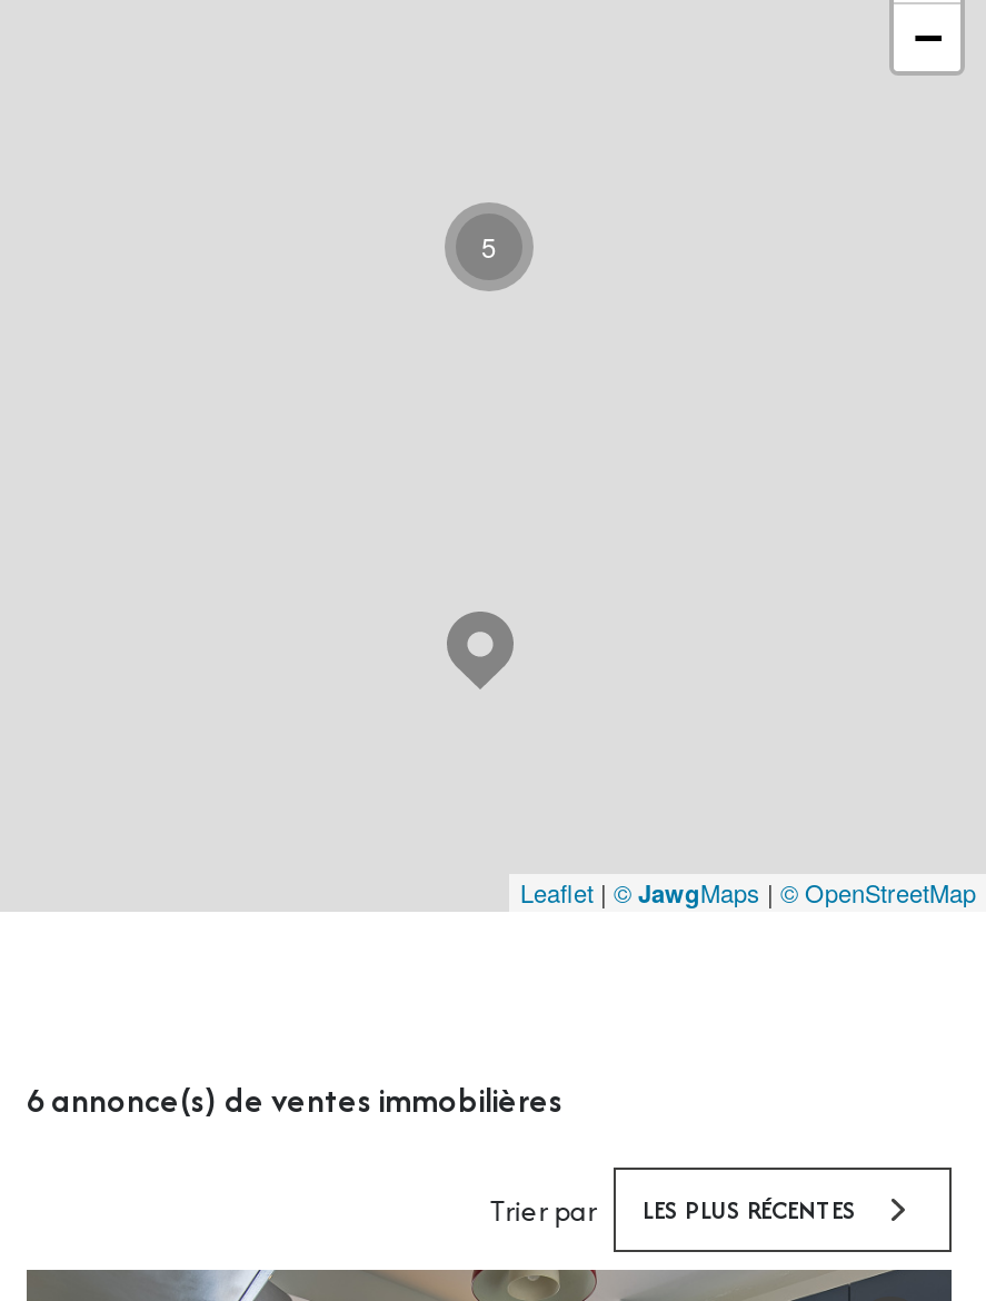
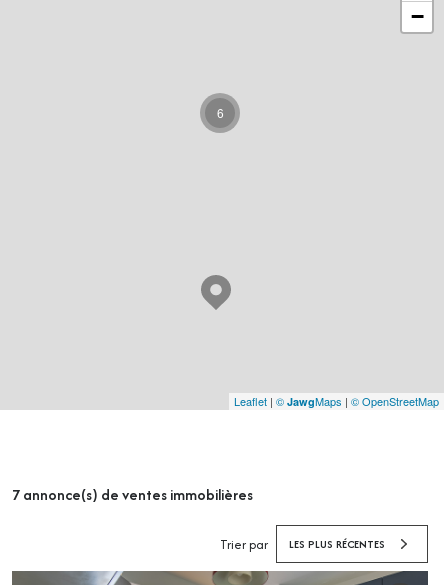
- 5
+ 6

- 6 annonce(s) de ventes immobilières
+ 7 annonce(s) de ventes immobilières
